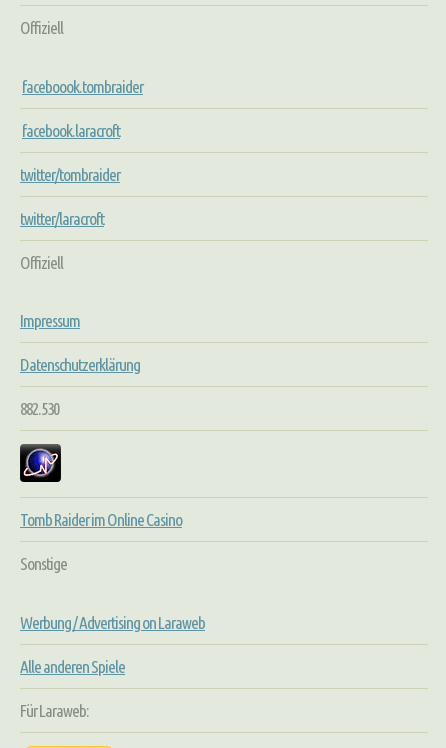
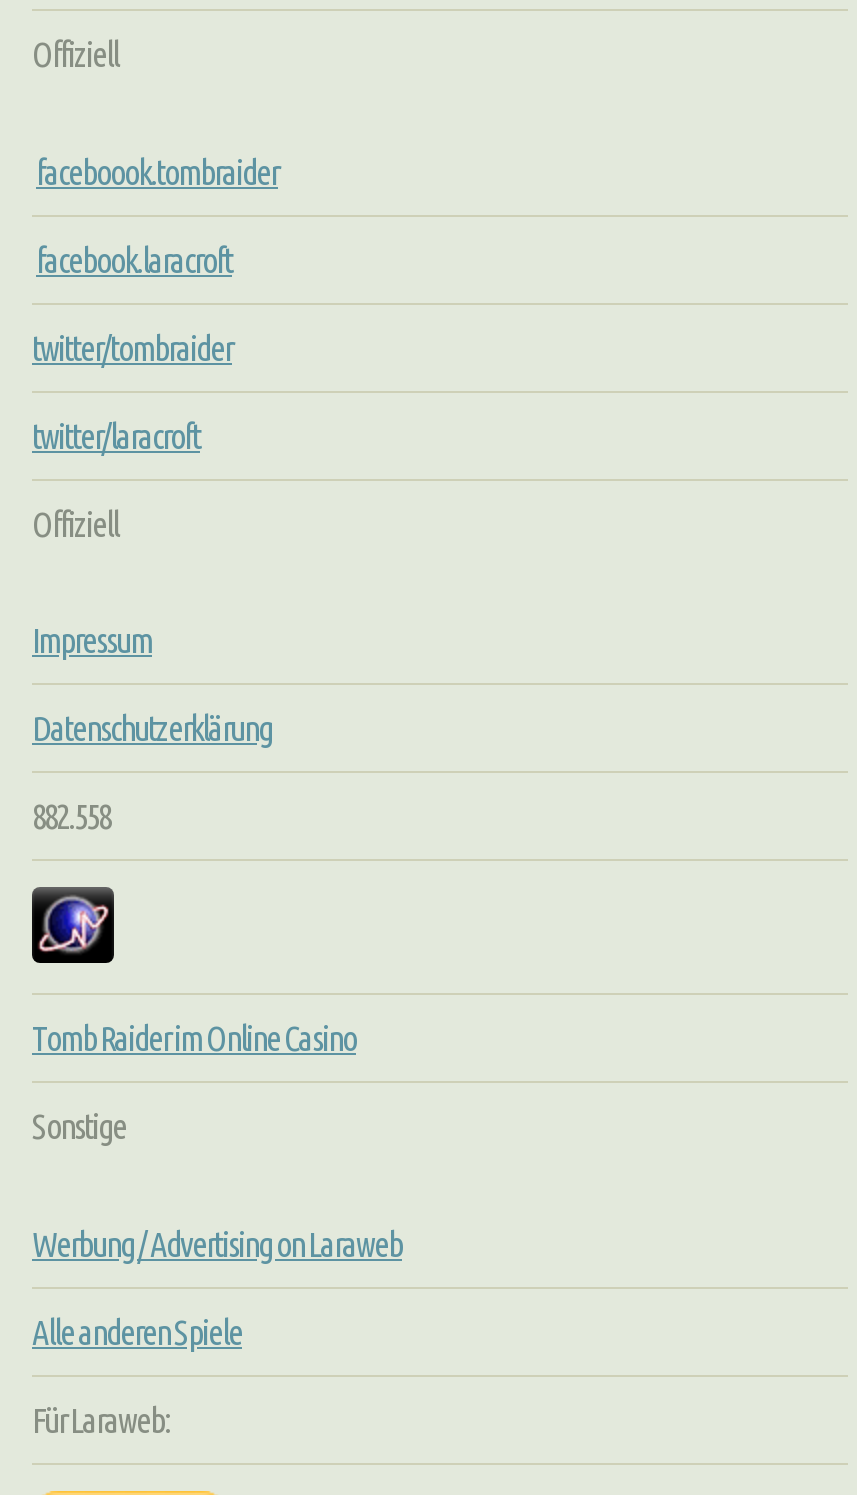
- 882.530
+ 882.558
